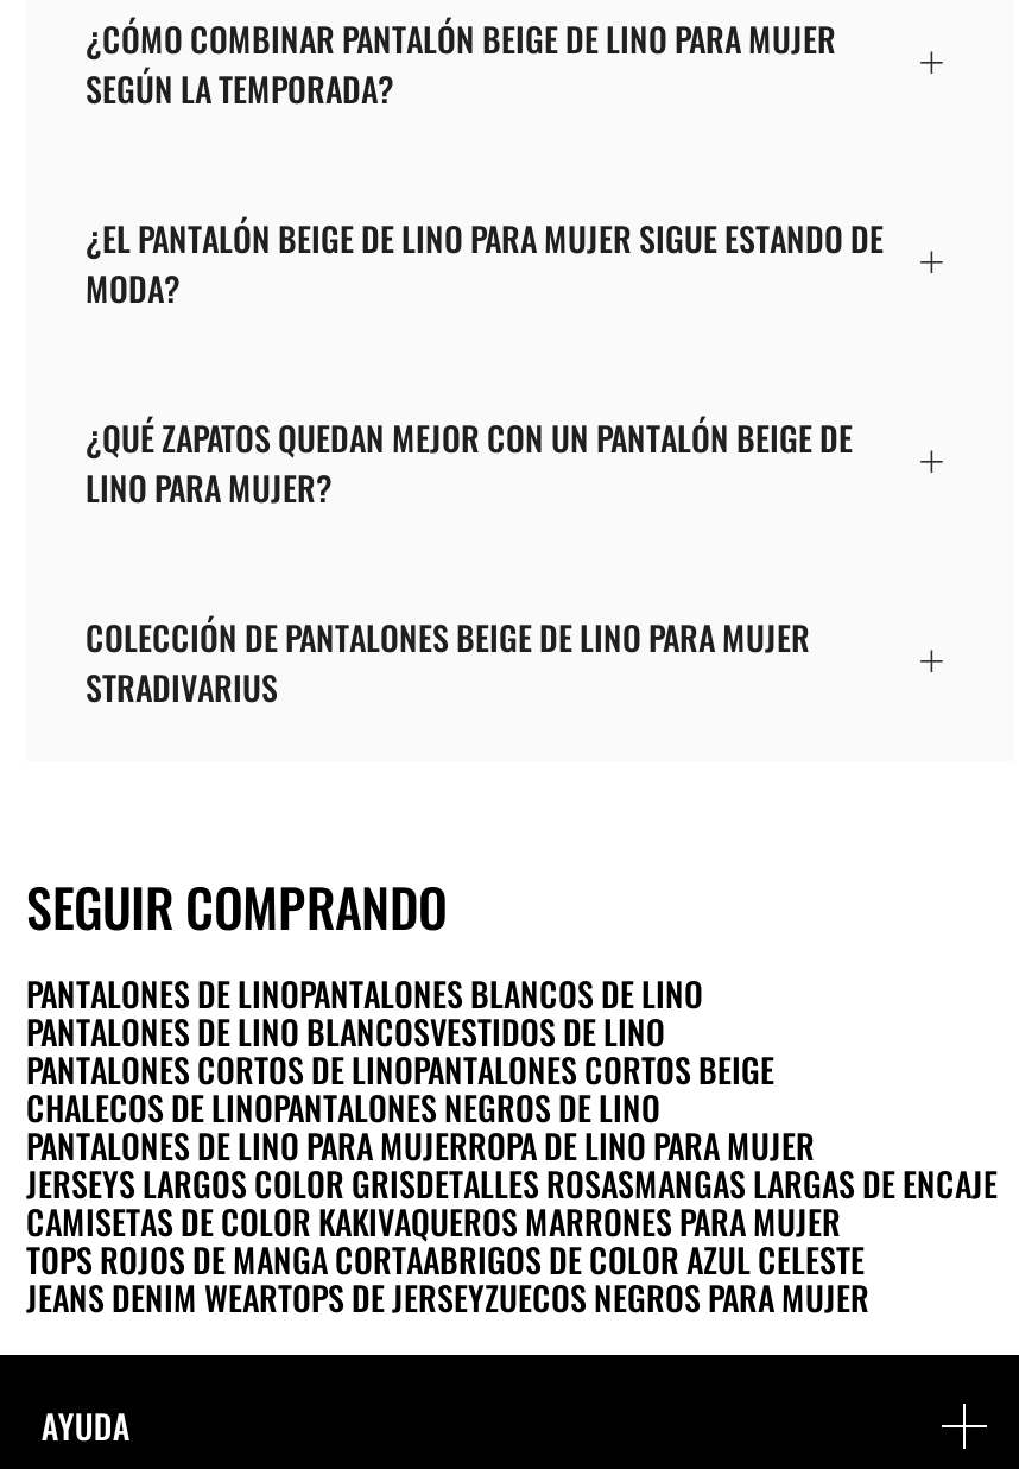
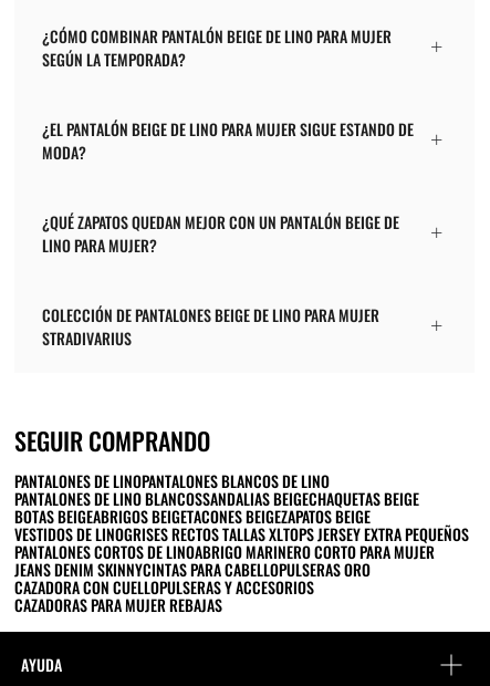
- PANTALONES DE LINO BLANCOSVESTIDOS DE LINO
- PANTALONES CORTOS DE LINOPANTALONES CORTOS BEIGE
- CHALECOS DE LINOPANTALONES NEGROS DE LINO
- PANTALONES DE LINO PARA MUJERROPA DE LINO PARA MUJER
- JERSEYS LARGOS COLOR GRISDETALLES ROSASMANGAS LARGAS DE ENCAJE
- CAMISETAS DE COLOR KAKIVAQUEROS MARRONES PARA MUJER
- TOPS ROJOS DE MANGA CORTAABRIGOS DE COLOR AZUL CELESTE
- JEANS DENIM WEARTOPS DE JERSEYZUECOS NEGROS PARA MUJER
+ PANTALONES DE LINO BLANCOSSANDALIAS BEIGECHAQUETAS BEIGE
+ BOTAS BEIGEABRIGOS BEIGETACONES BEIGEZAPATOS BEIGE
+ VESTIDOS DE LINOGRISES RECTOS TALLAS XLTOPS JERSEY EXTRA PEQUEÑOS
+ PANTALONES CORTOS DE LINOABRIGO MARINERO CORTO PARA MUJER
+ JEANS DENIM SKINNYCINTAS PARA CABELLOPULSERAS ORO
+ CAZADORA CON CUELLOPULSERAS Y ACCESORIOS
+ CAZADORAS PARA MUJER REBAJAS
